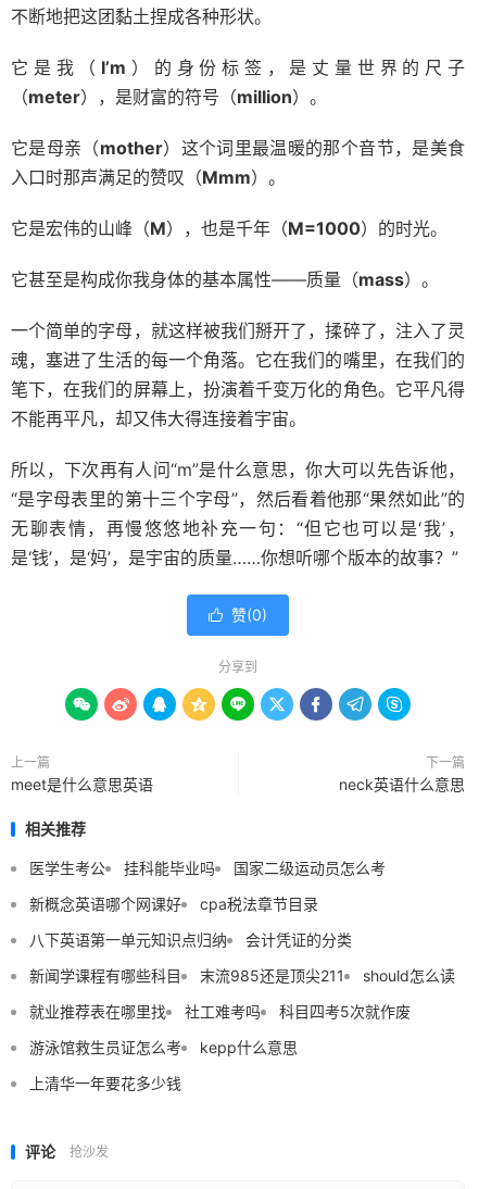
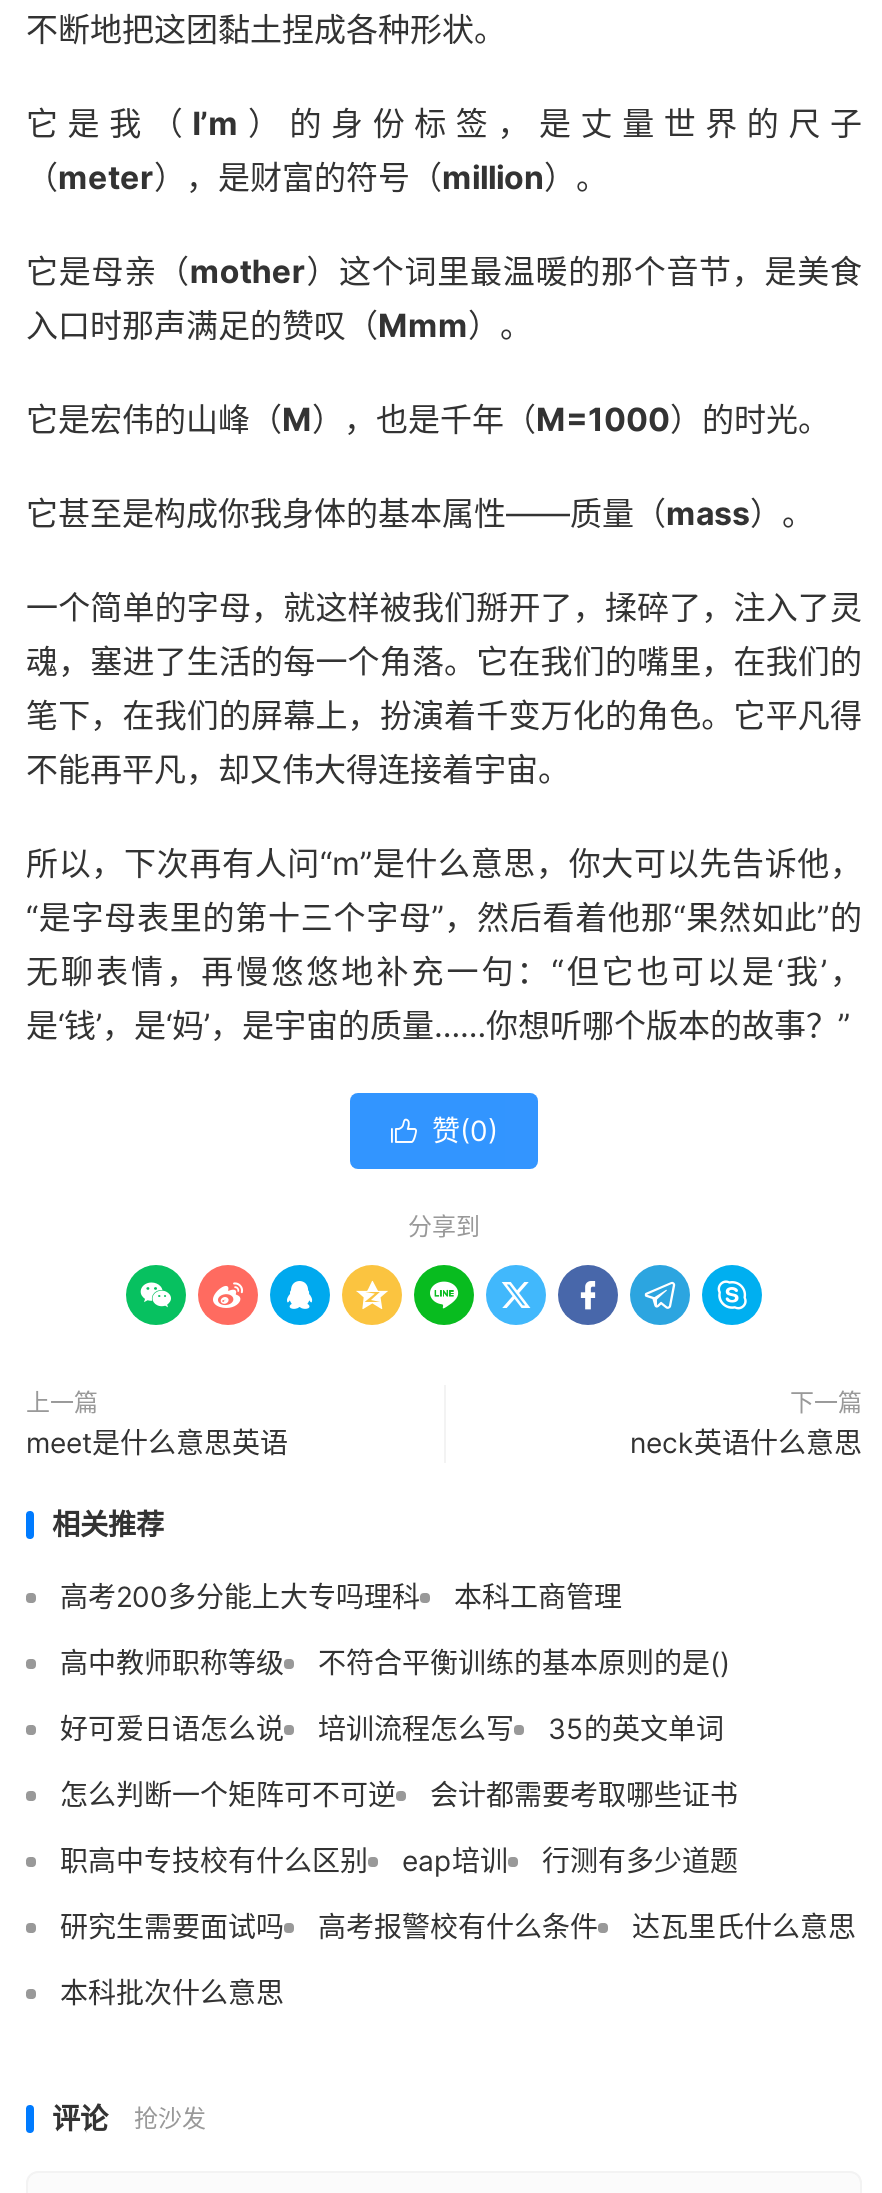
- 医学生考公
- 挂科能毕业吗
- 国家二级运动员怎么考
+ 高考200多分能上大专吗理科
+ 本科工商管理

- 新概念英语哪个网课好
- cpa税法章节目录
+ 高中教师职称等级
+ 不符合平衡训练的基本原则的是()

- 八下英语第一单元知识点归纳
- 会计凭证的分类
+ 好可爱日语怎么说
+ 培训流程怎么写
+ 35的英文单词

- 新闻学课程有哪些科目
- 末流985还是顶尖211
- should怎么读
+ 怎么判断一个矩阵可不可逆
+ 会计都需要考取哪些证书

- 就业推荐表在哪里找
- 社工难考吗
- 科目四考5次就作废
+ 职高中专技校有什么区别
+ eap培训
+ 行测有多少道题

- 游泳馆救生员证怎么考
- kepp什么意思
+ 研究生需要面试吗
+ 高考报警校有什么条件
+ 达瓦里氏什么意思

- 上清华一年要花多少钱
+ 本科批次什么意思
